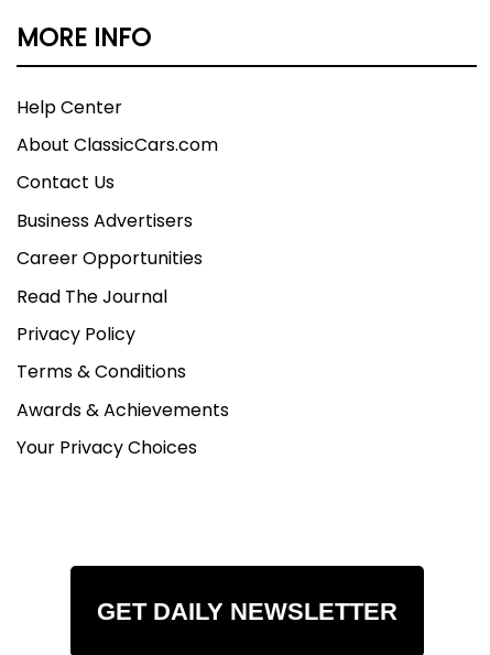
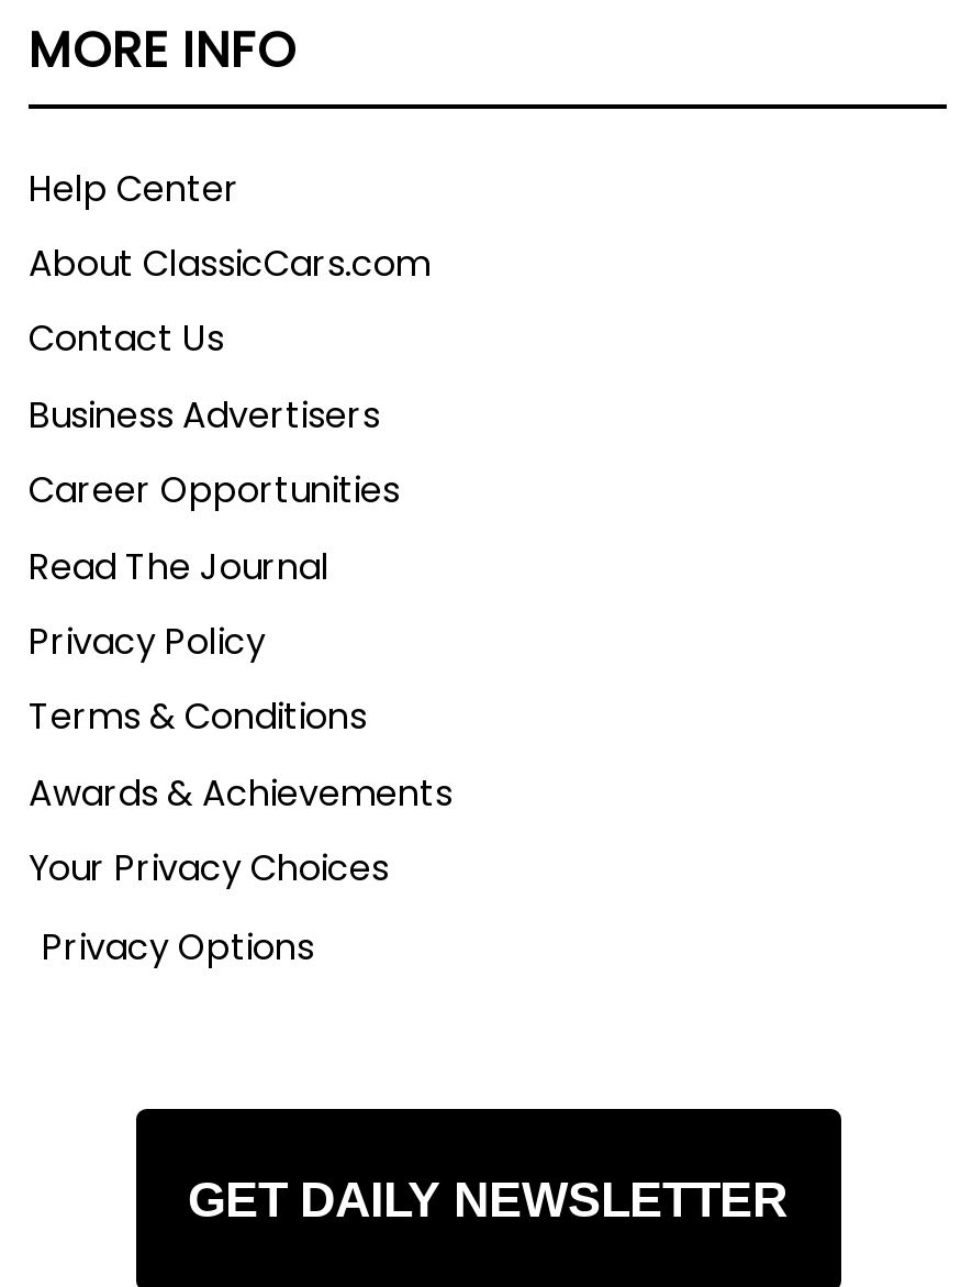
+ Privacy Options
